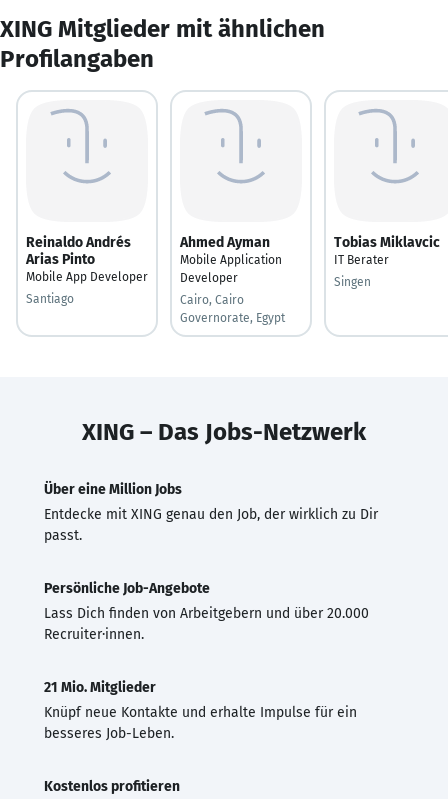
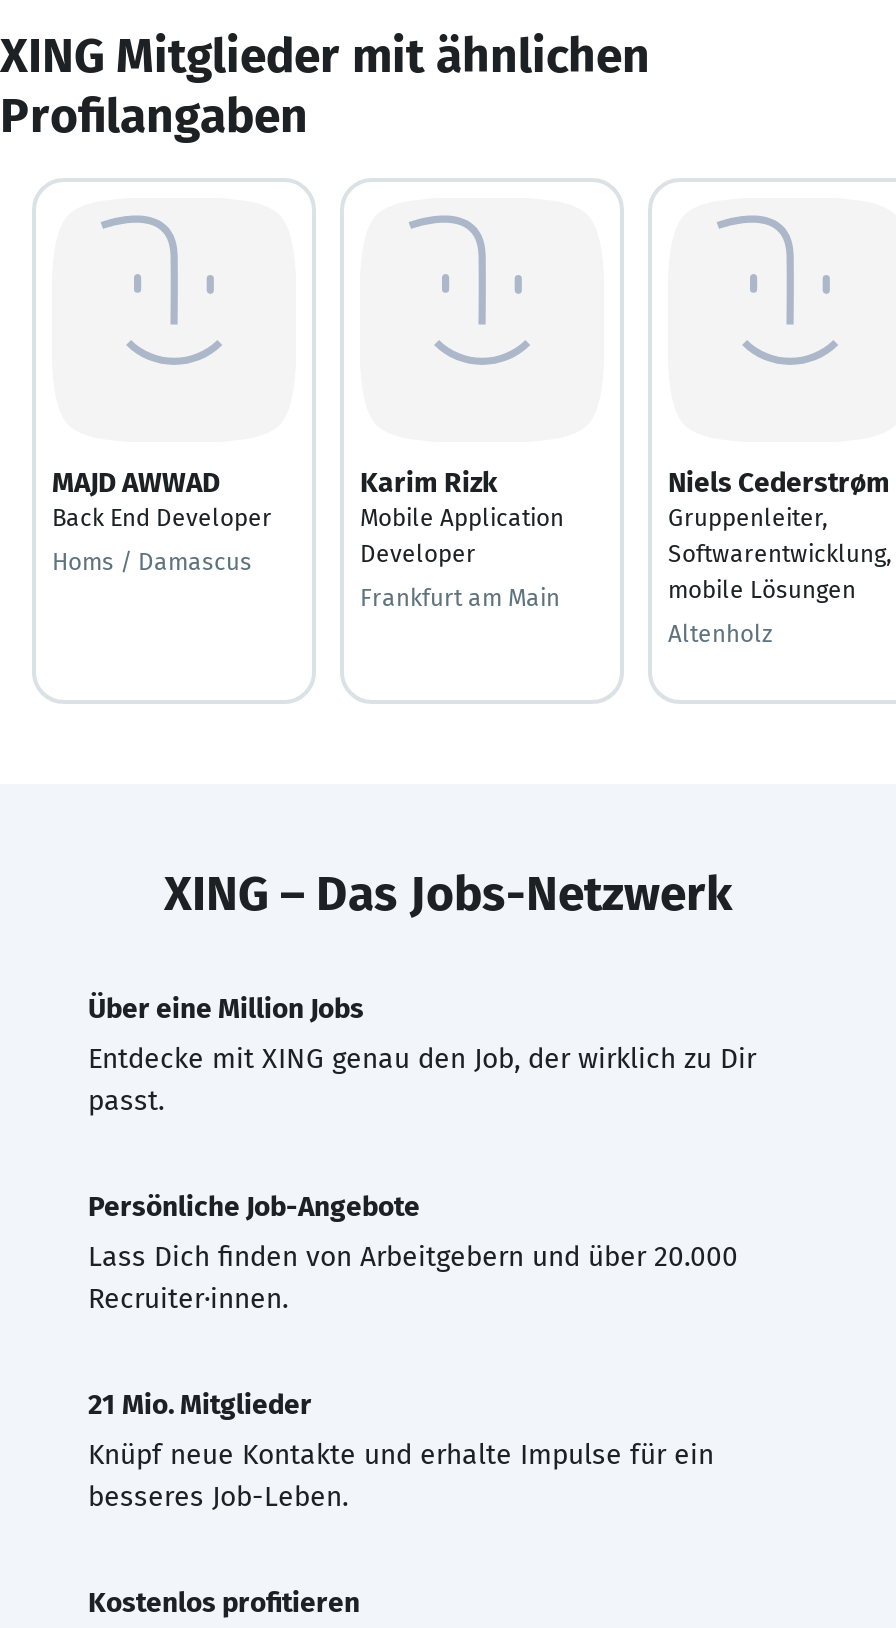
- Reinaldo Andrés
- Arias Pinto
- Mobile App Developer
+ MAJD AWWAD
+ Back End Developer

- Ahmed Ayman
+ Karim Rizk

- Tobias Miklavcic
- IT Berater
+ Niels Cederstrøm
+ Gruppenleiter,
+ Softwarentwicklung,
+ mobile Lösungen

- Singen
+ Altenholz

- Santiago
+ Homs / Damascus

- Cairo, Cairo
- Governorate, Egypt
+ Frankfurt am Main
